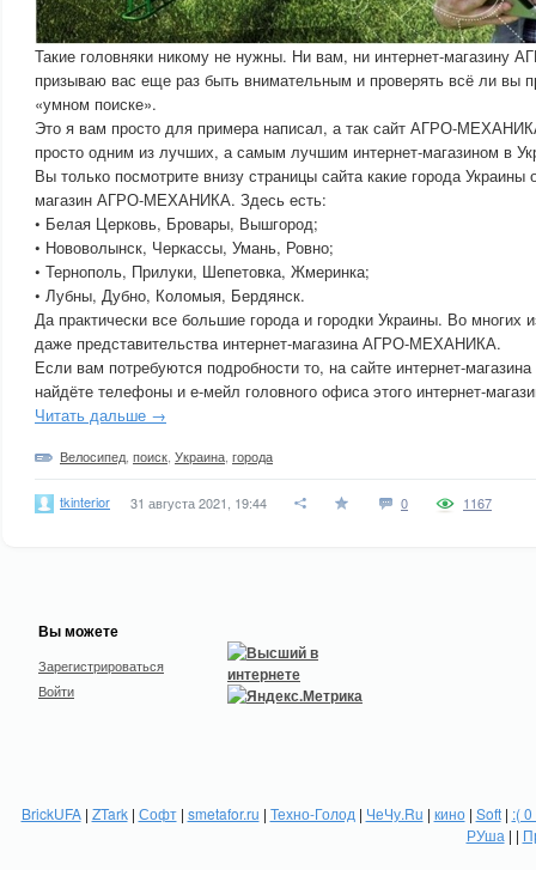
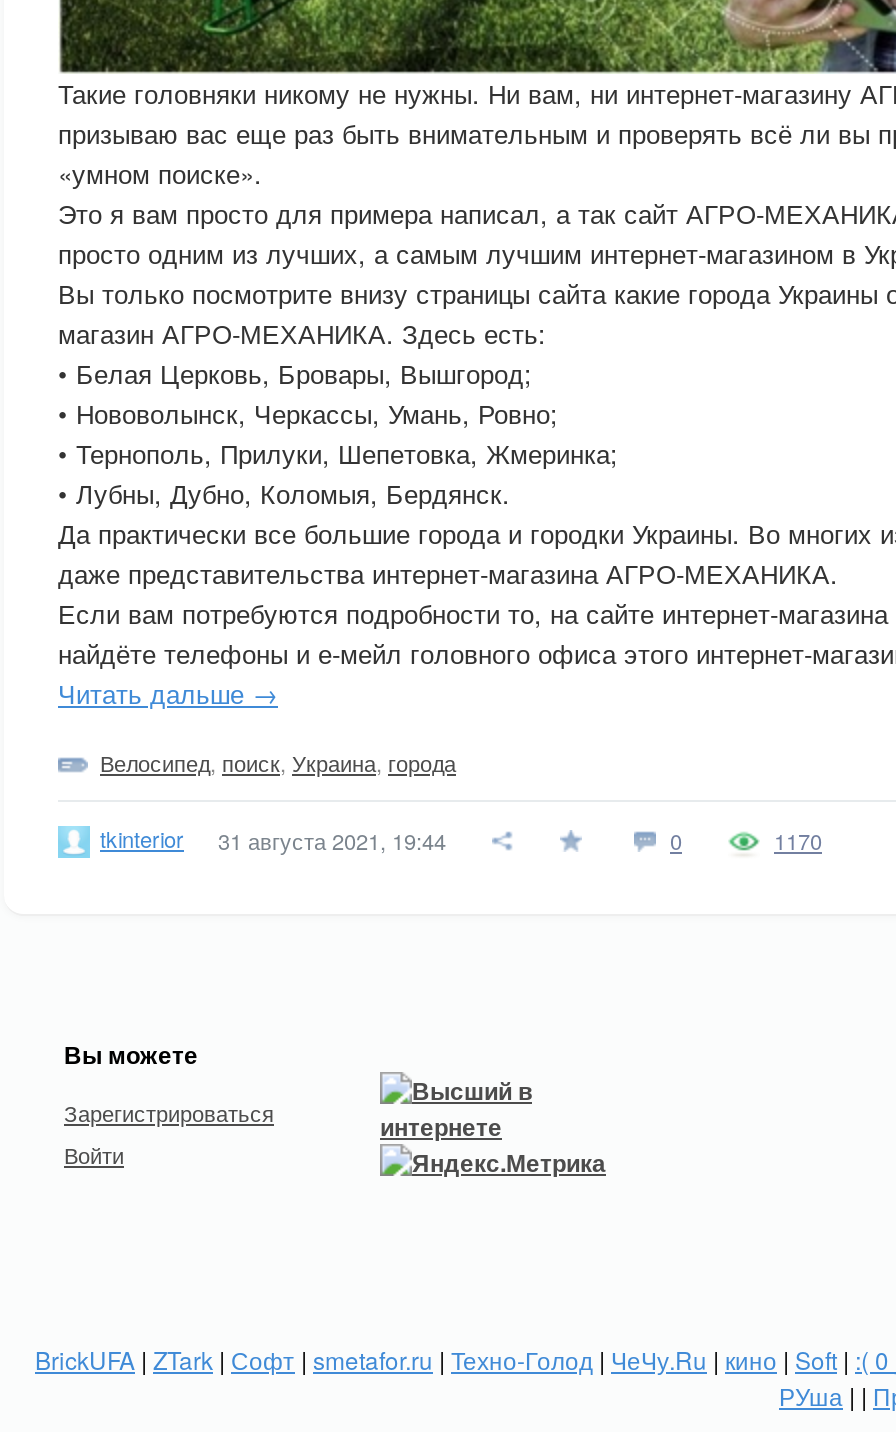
- 1167
+ 1170
